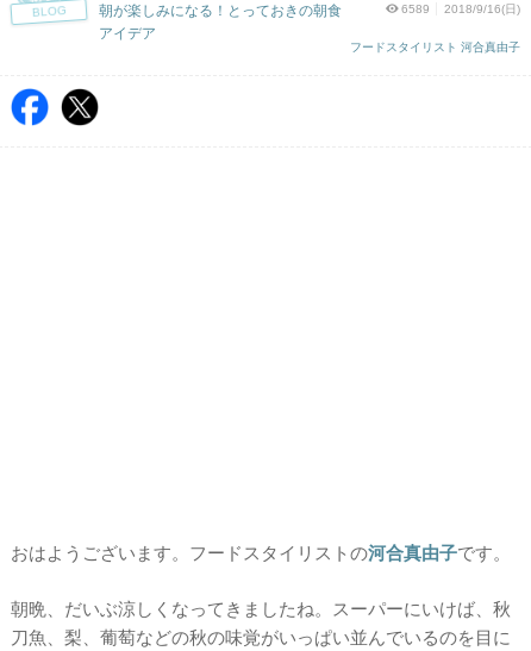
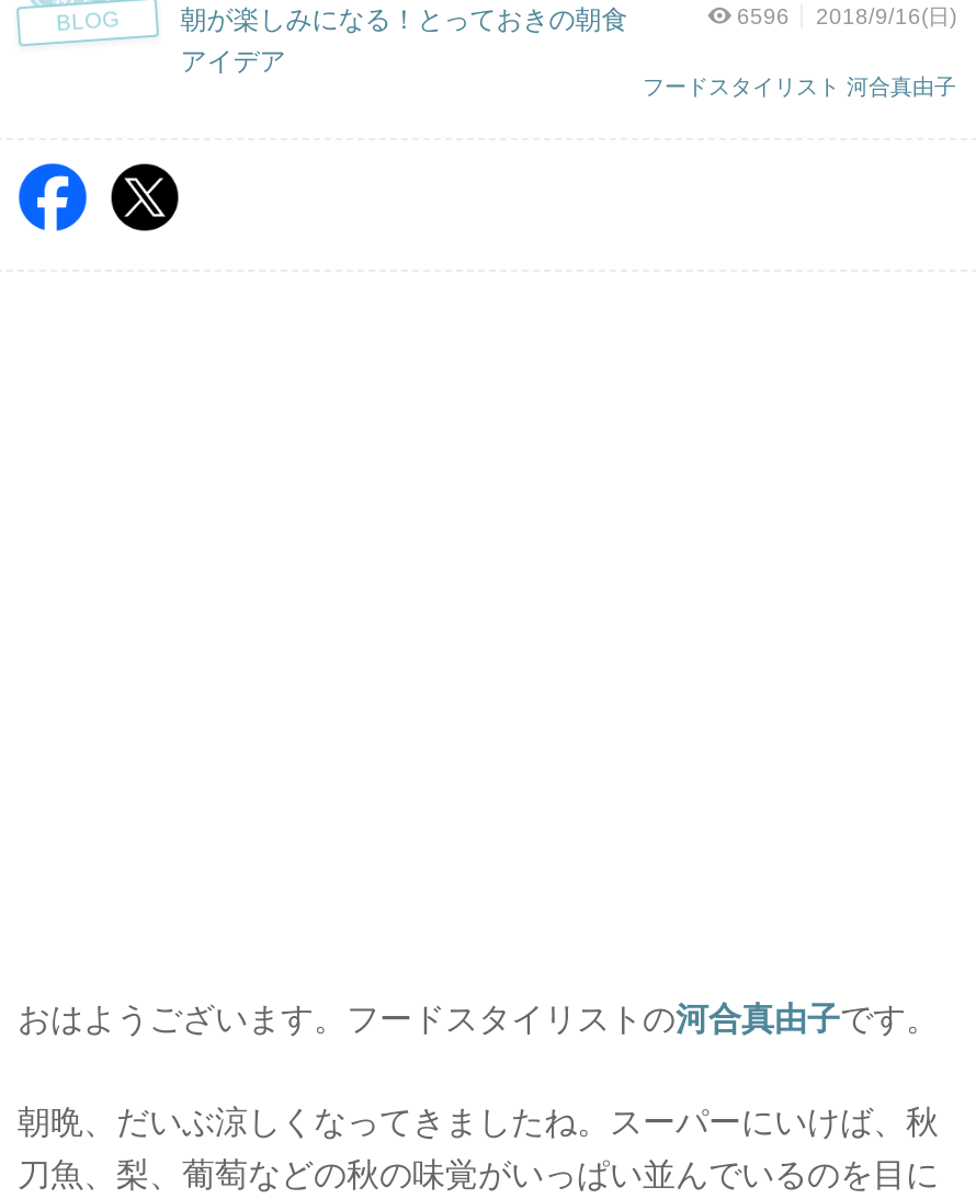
- 6589 2018/9/16(日)
+ 6596 2018/9/16(日)
